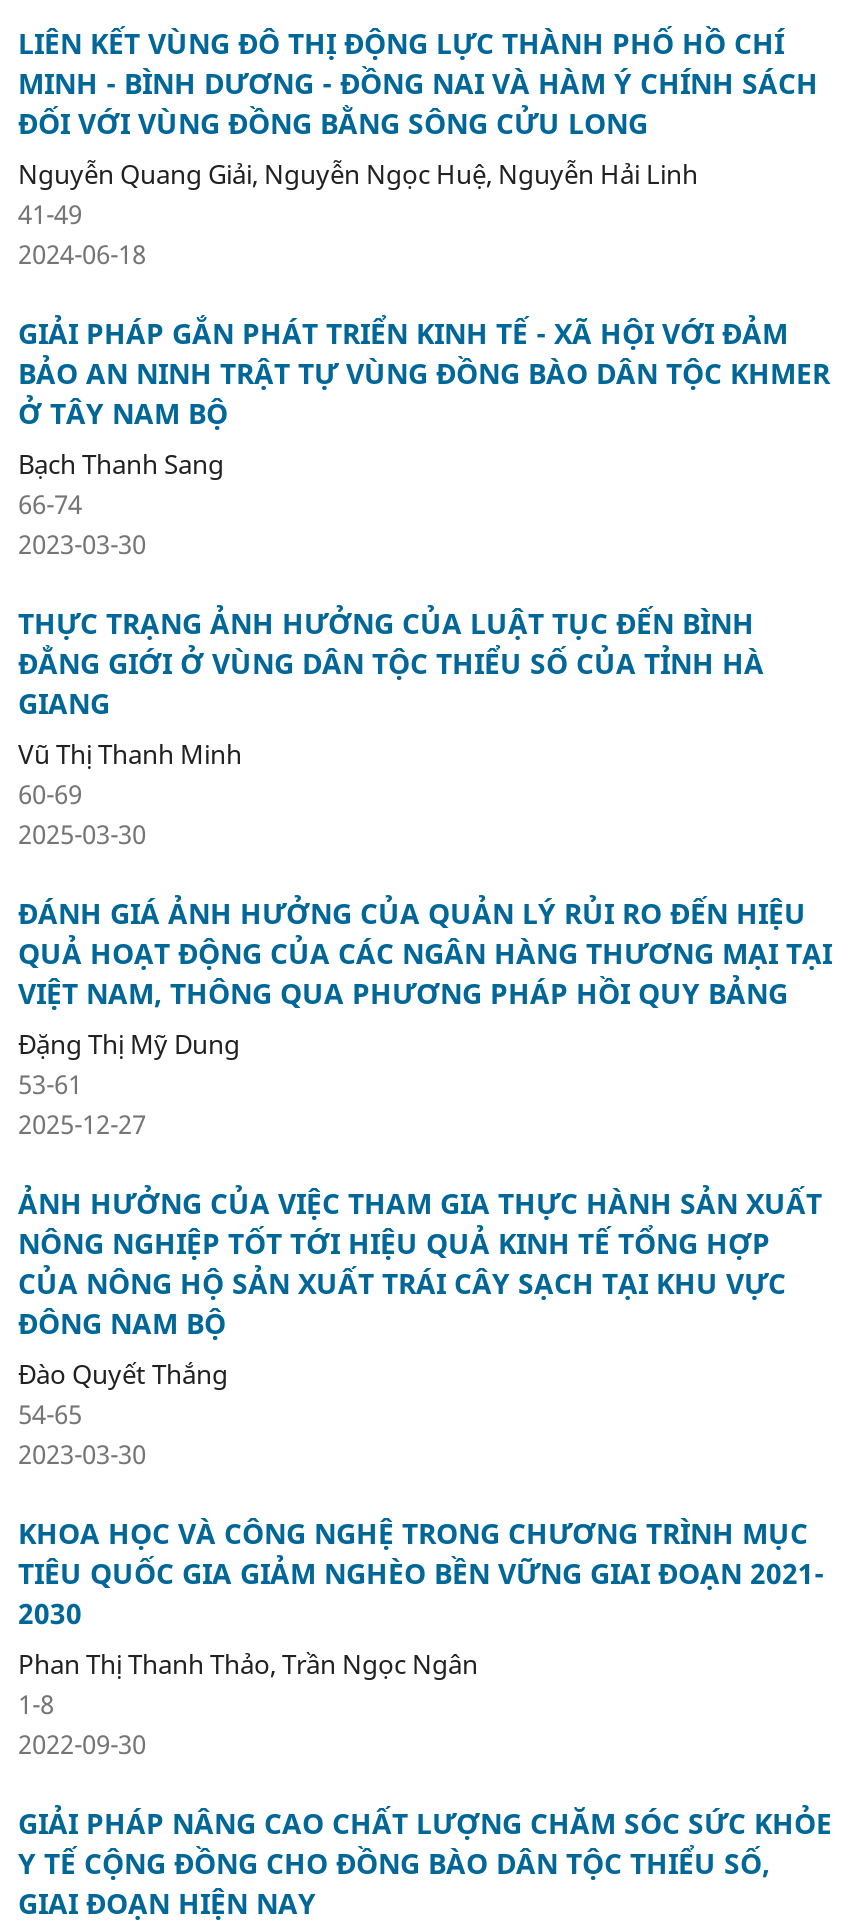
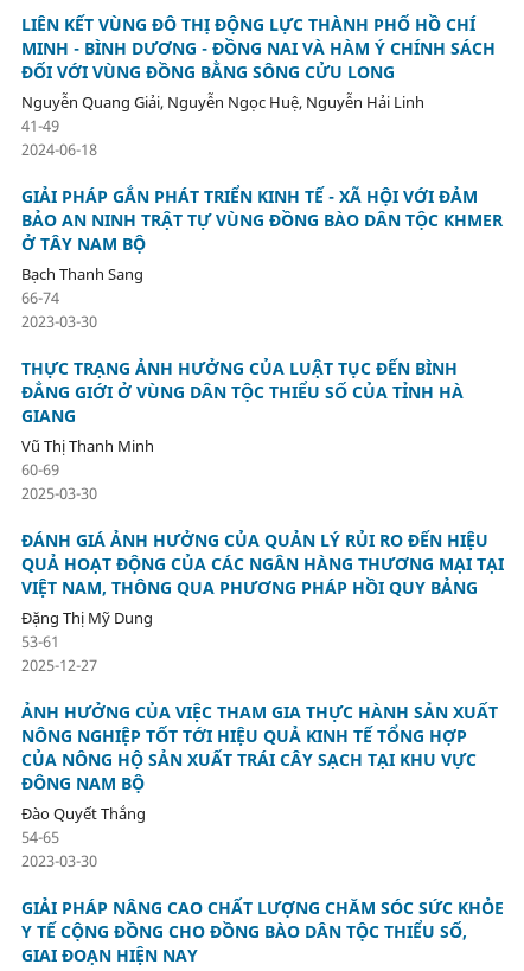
- KHOA HỌC VÀ CÔNG NGHỆ TRONG CHƯƠNG TRÌNH MỤC
- TIÊU QUỐC GIA GIẢM NGHÈO BỀN VỮNG GIAI ĐOẠN 2021-
- 2030
- Phan Thị Thanh Thảo, Trần Ngọc Ngân
- 1-8
- 2022-09-30
